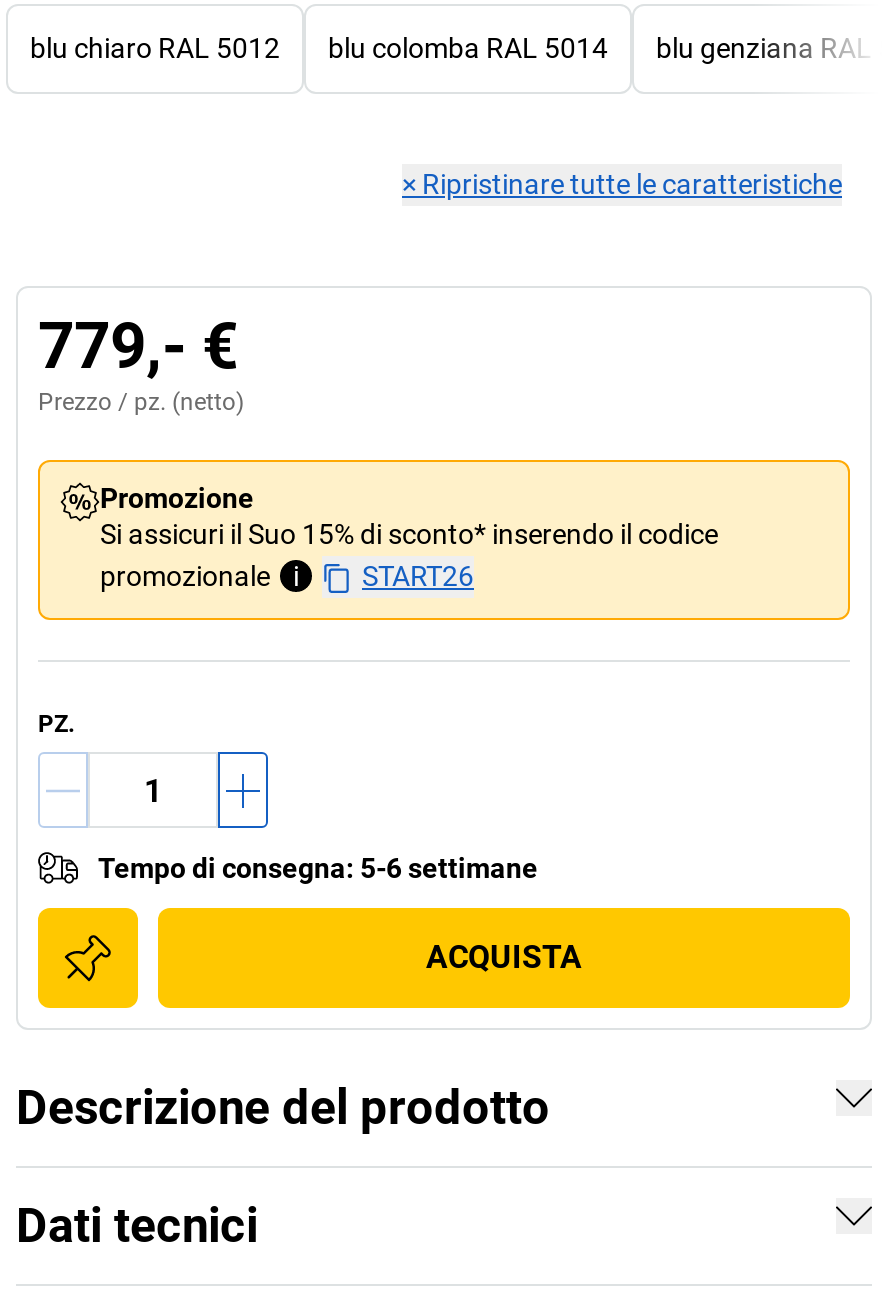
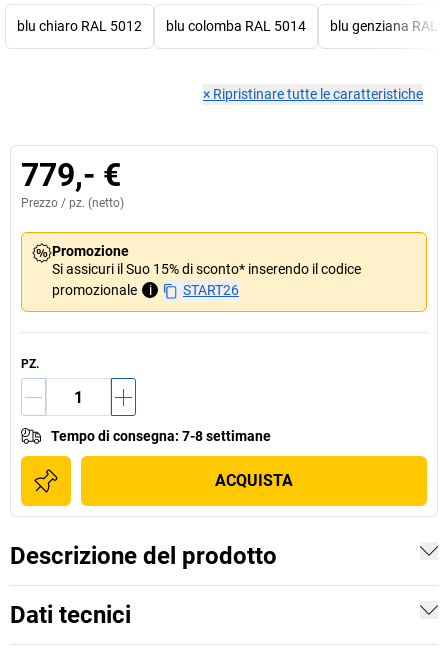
- Tempo di consegna: 5-6 settimane
+ Tempo di consegna: 7-8 settimane
